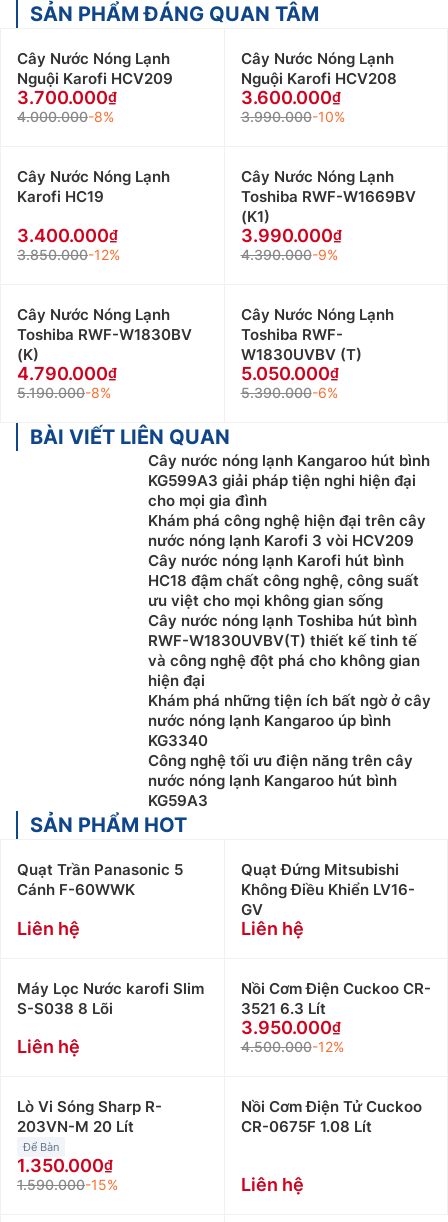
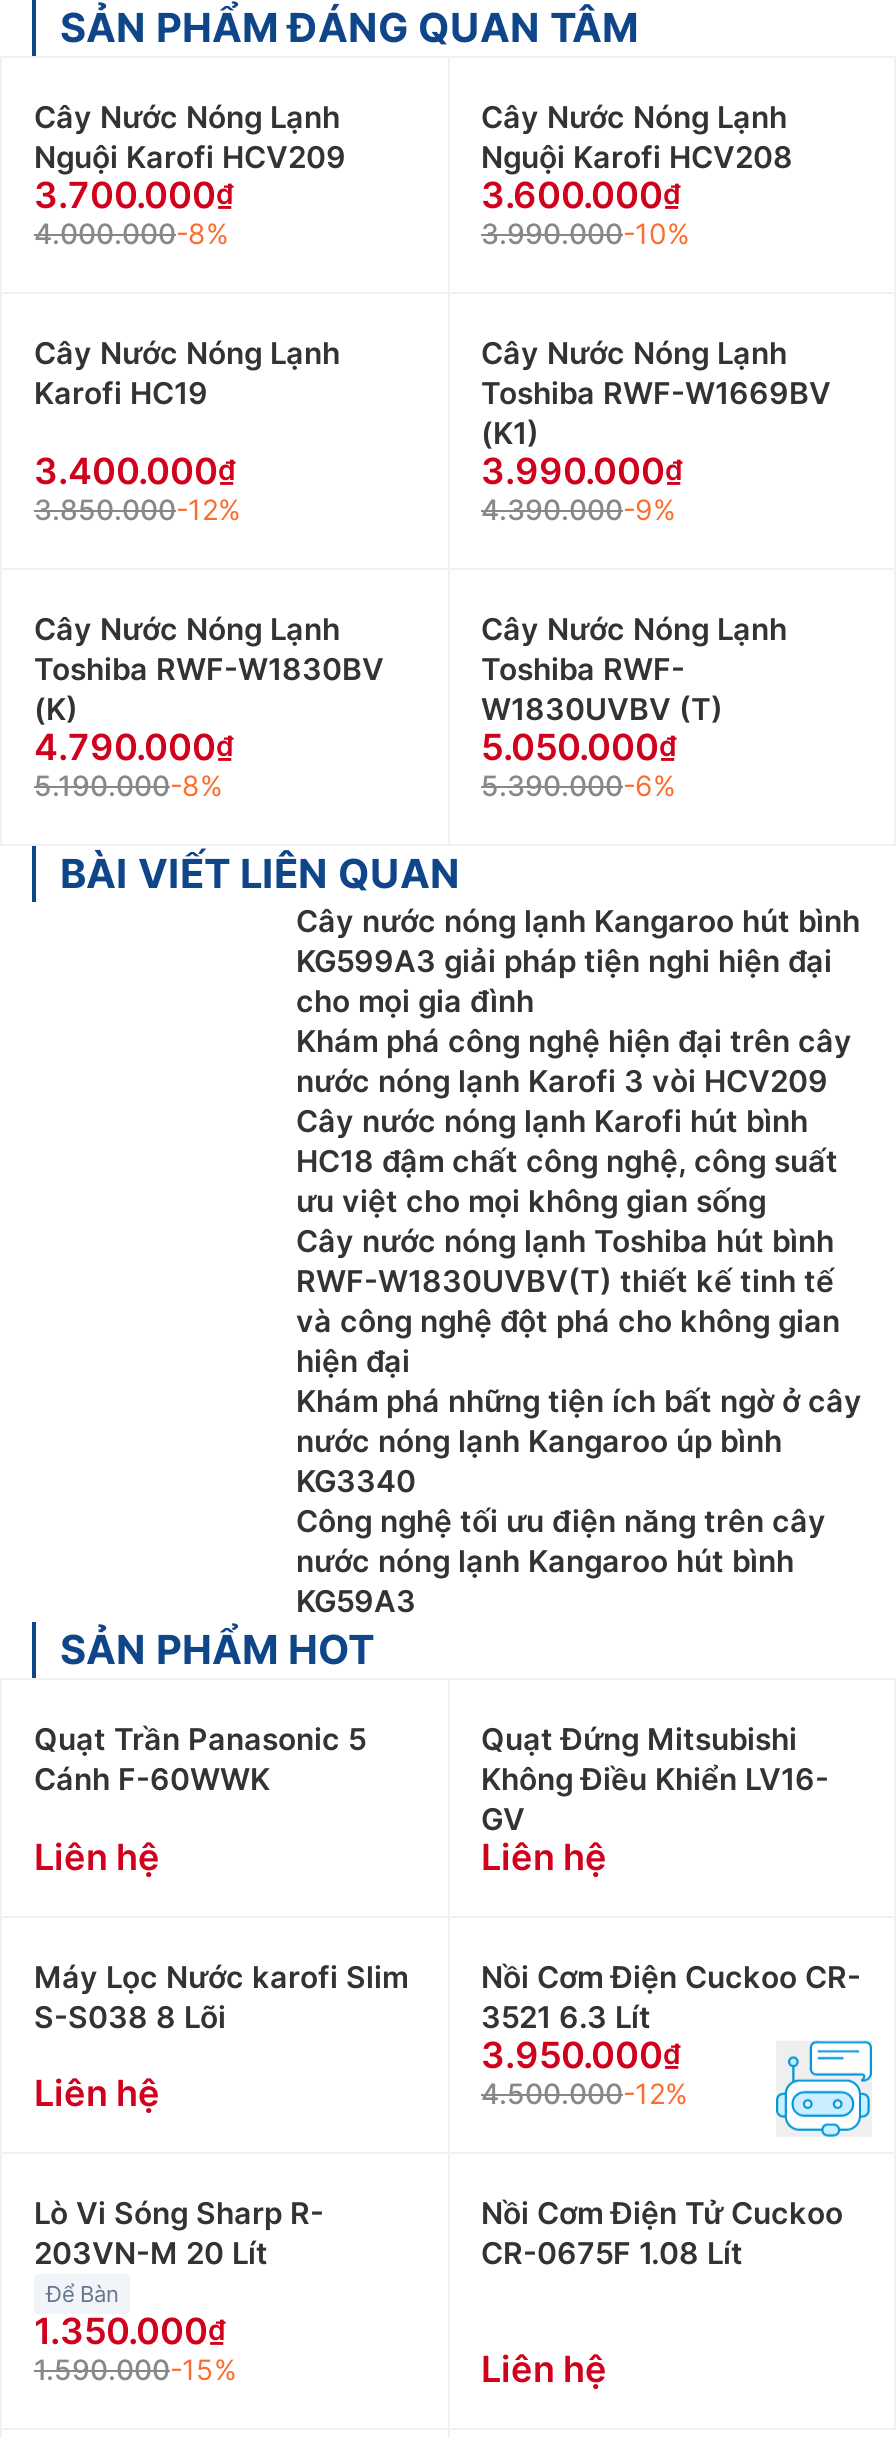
+ [image]
